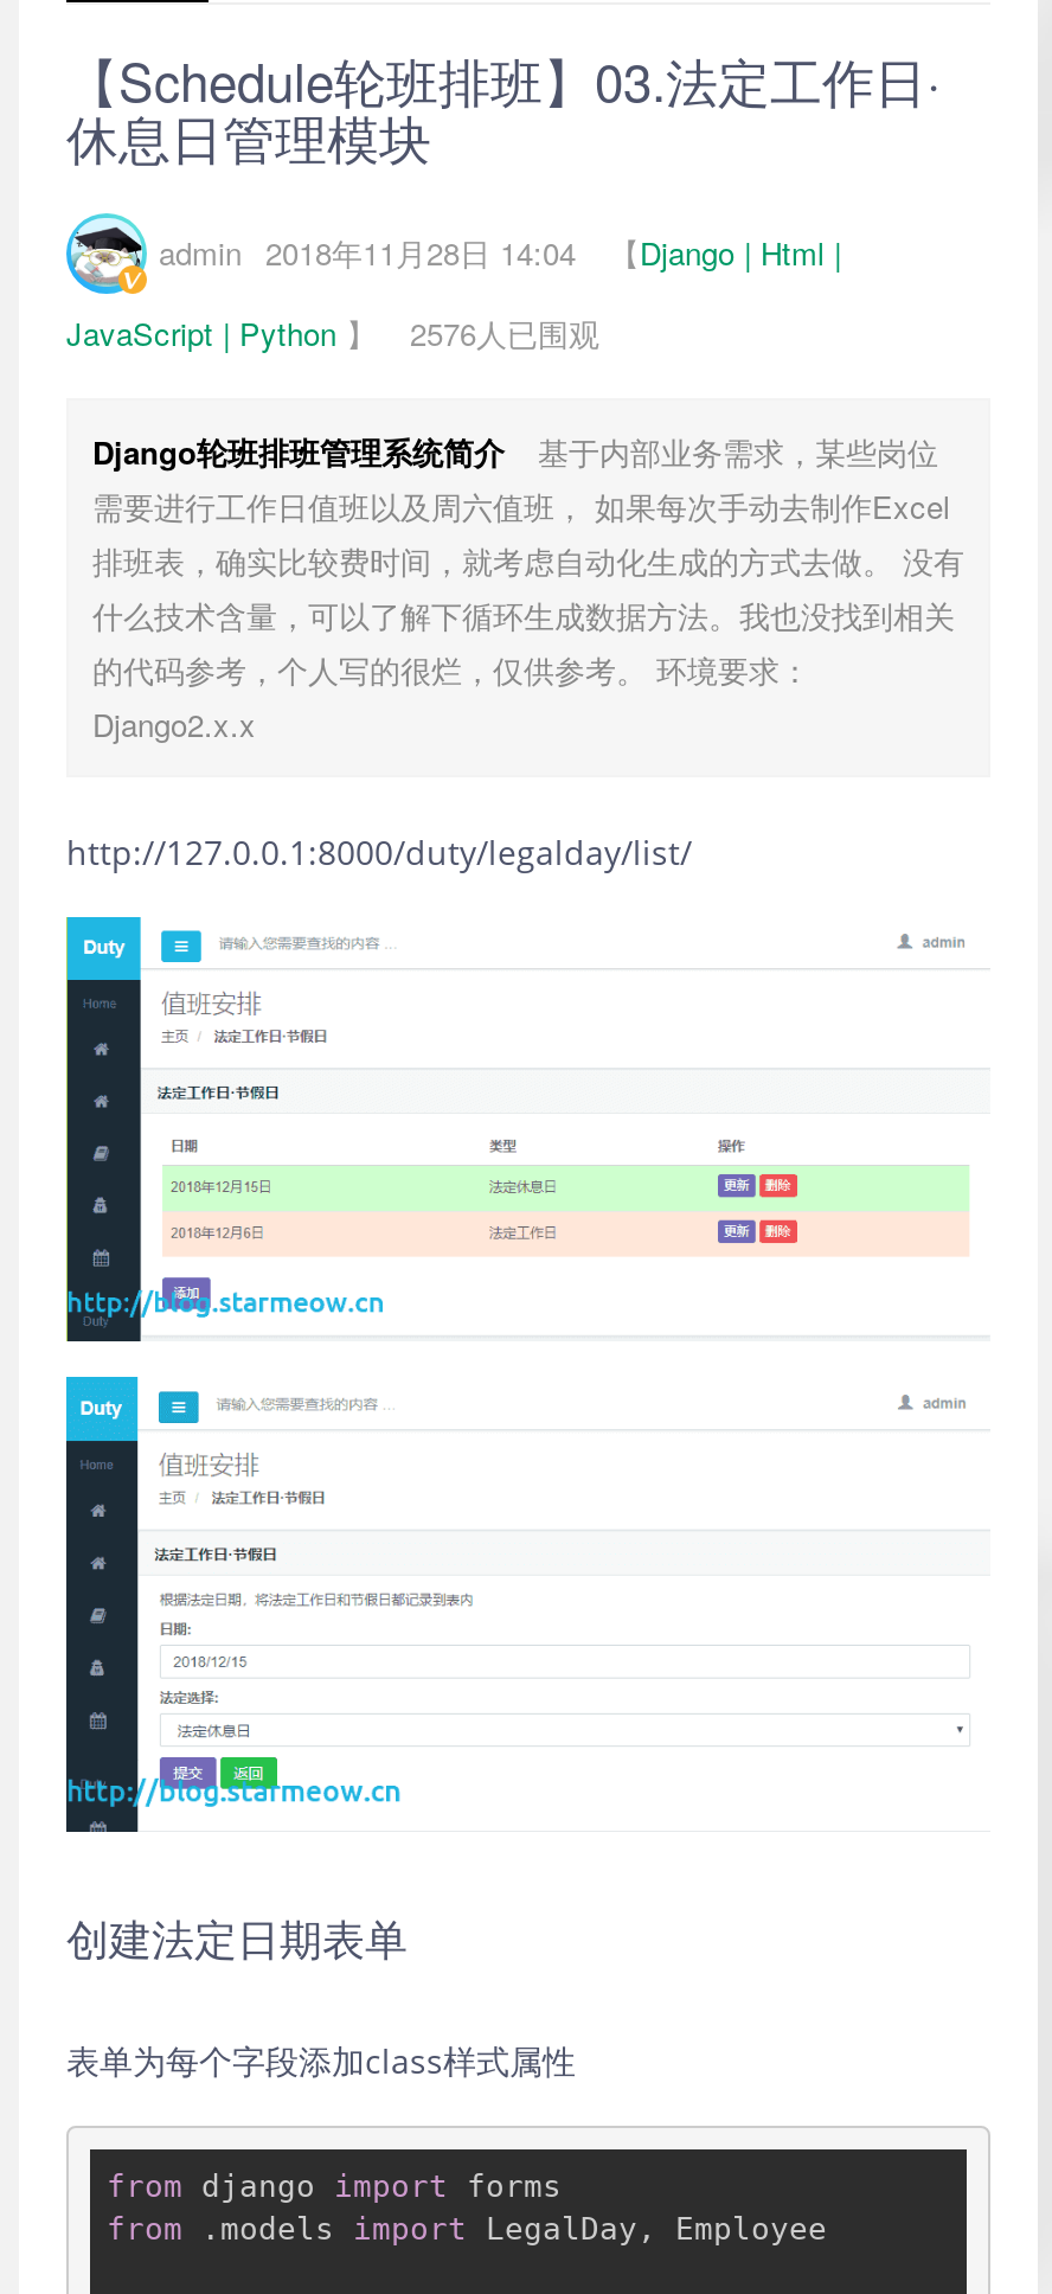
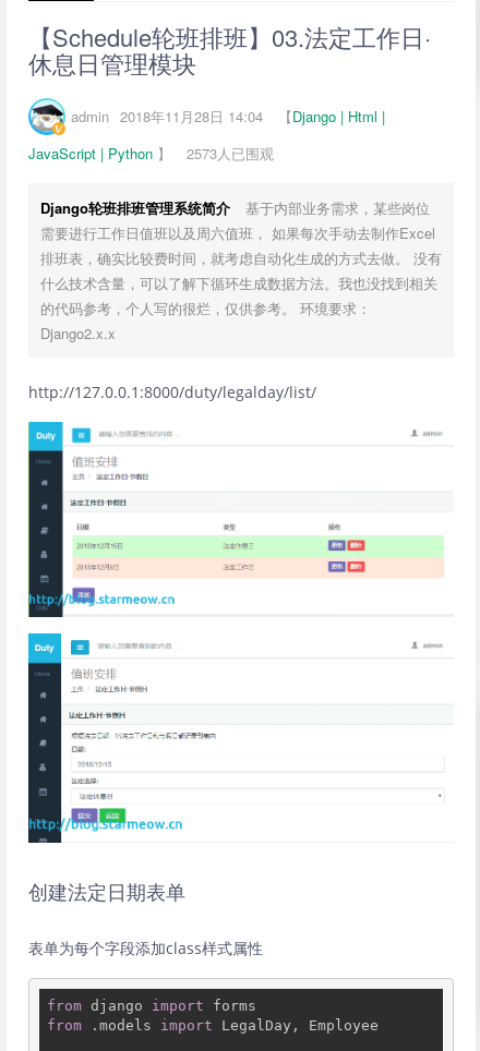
- 2576人已围观
+ 2573人已围观
